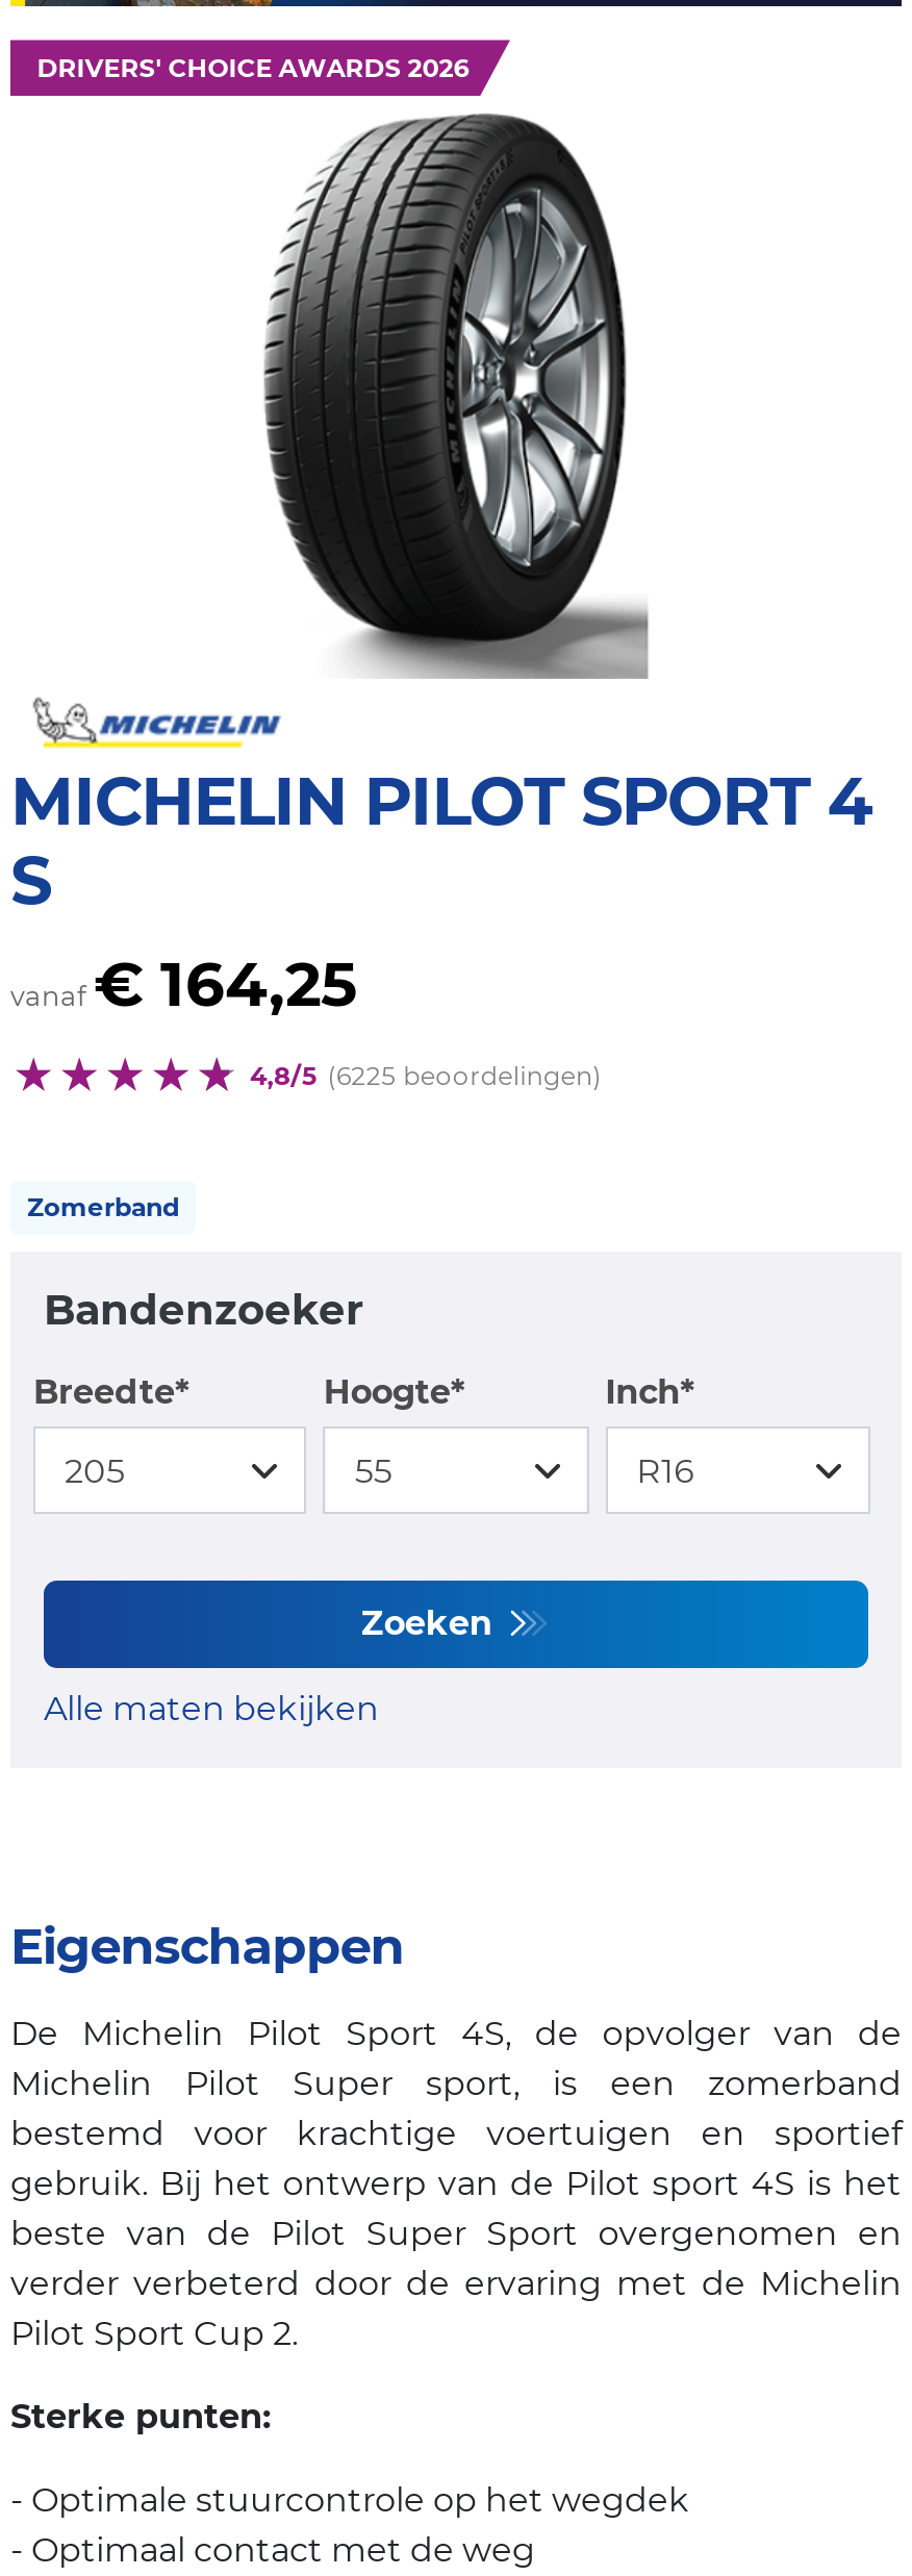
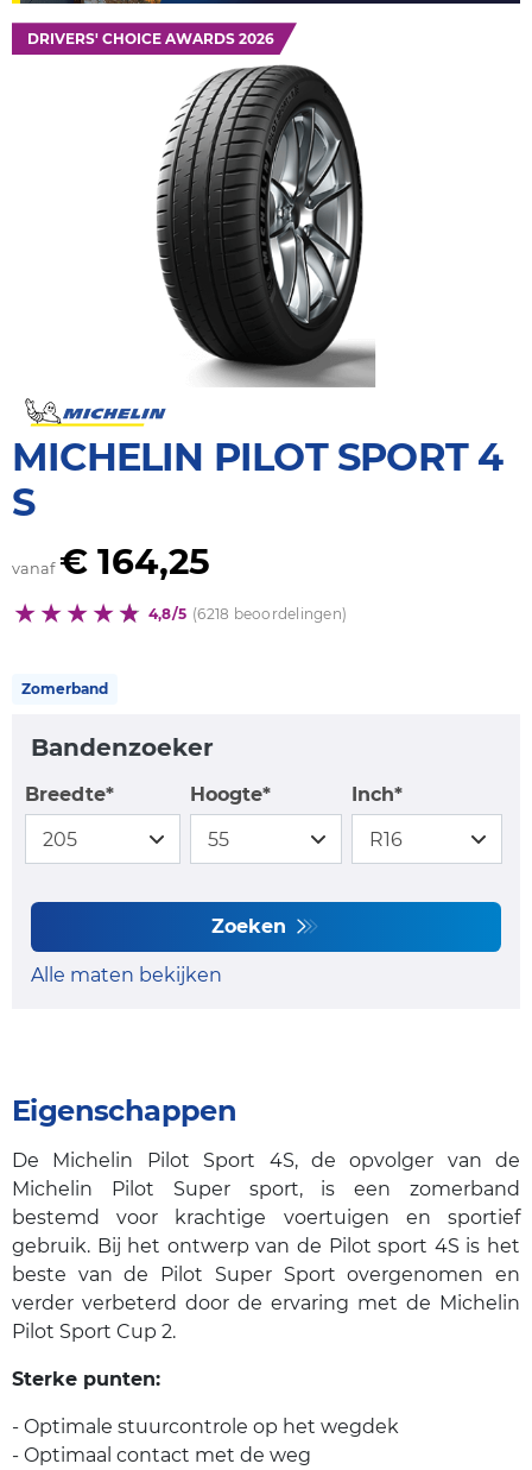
- 4,8/5 (6225 beoordelingen)
+ 4,8/5 (6218 beoordelingen)
